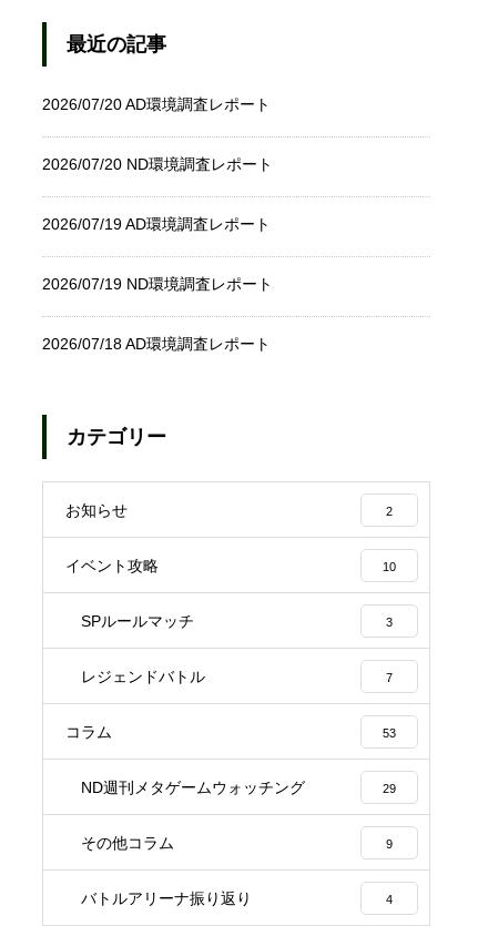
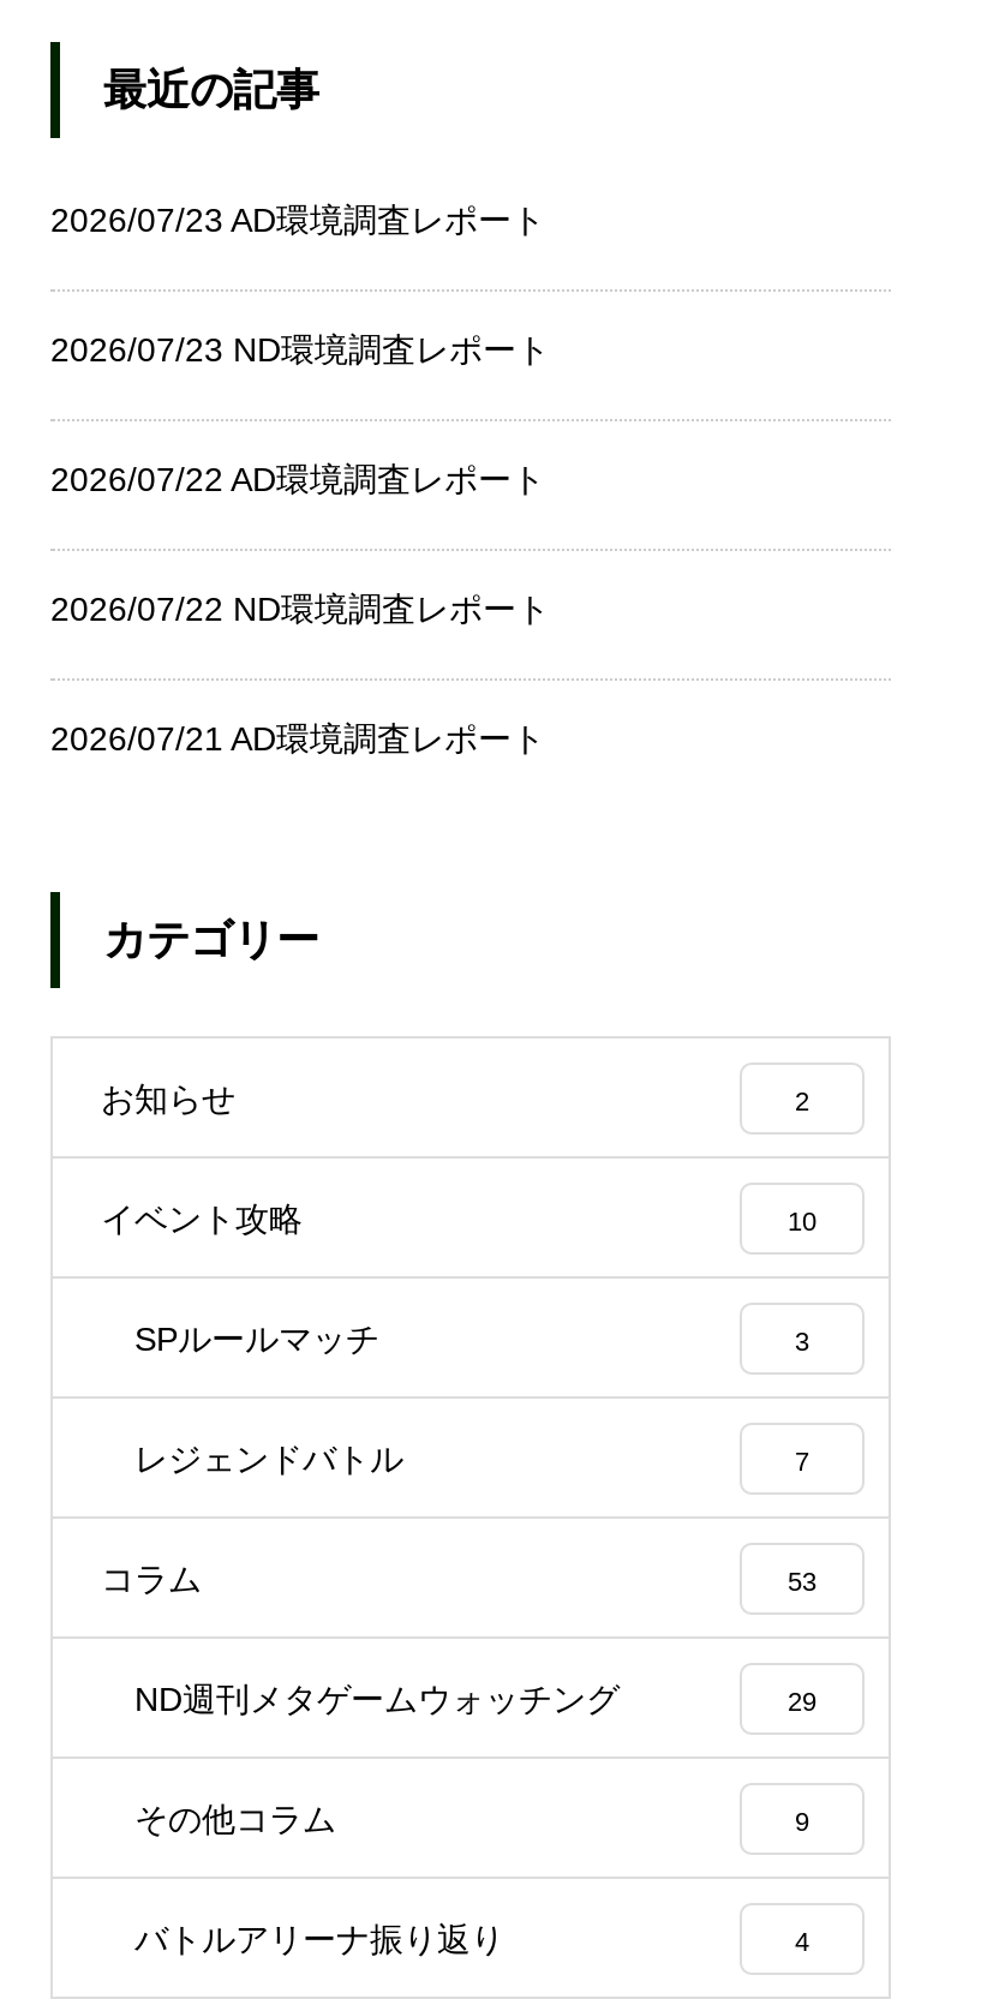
- 2026/07/20 AD環境調査レポート
+ 2026/07/23 AD環境調査レポート

- 2026/07/20 ND環境調査レポート
+ 2026/07/23 ND環境調査レポート

- 2026/07/19 AD環境調査レポート
+ 2026/07/22 AD環境調査レポート

- 2026/07/19 ND環境調査レポート
+ 2026/07/22 ND環境調査レポート

- 2026/07/18 AD環境調査レポート
+ 2026/07/21 AD環境調査レポート
